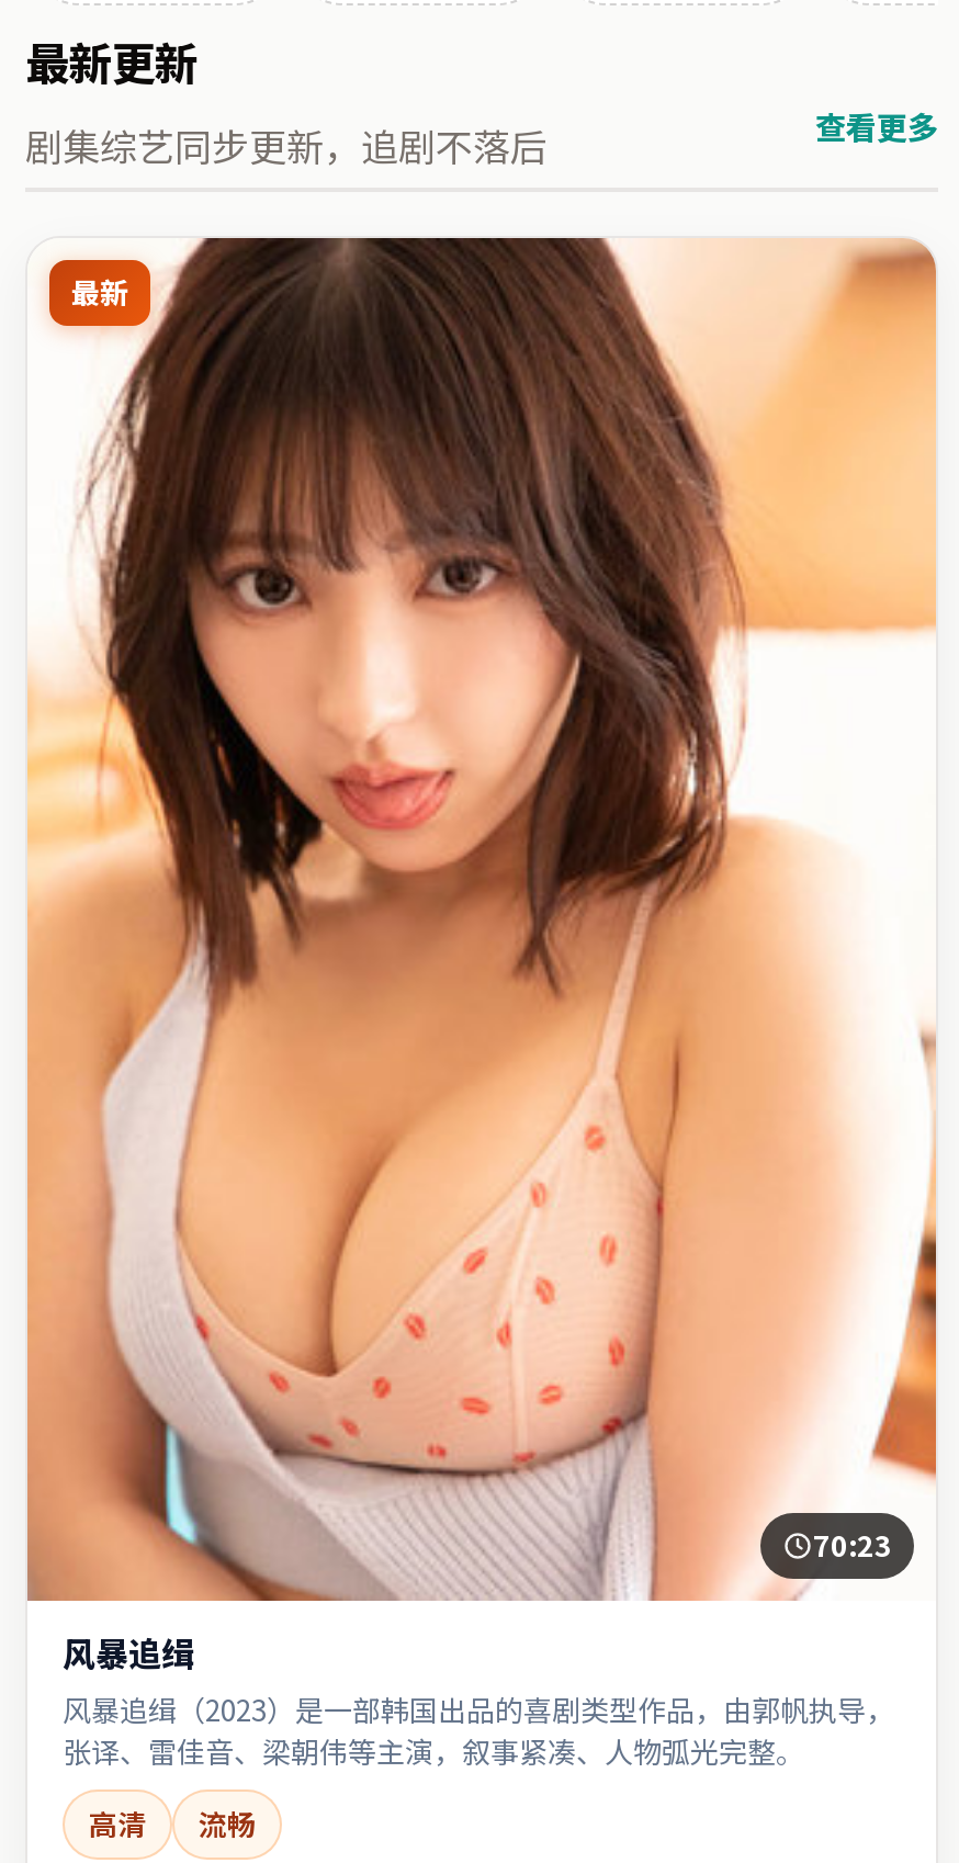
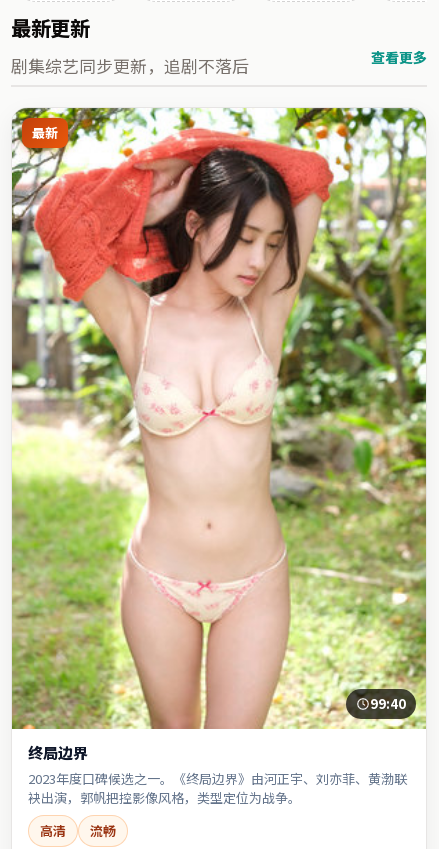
- [image]
- 70:23
+ [image]
+ 99:40

- 风暴追缉
- 风暴追缉（2023）是一部韩国出品的喜剧类型作品，由郭帆执导，
- 张译、雷佳音、梁朝伟等主演，叙事紧凑、人物弧光完整。
+ 终局边界
+ 2023年度口碑候选之一。《终局边界》由河正宇、刘亦菲、黄渤联
+ 袂出演，郭帆把控影像风格，类型定位为战争。
